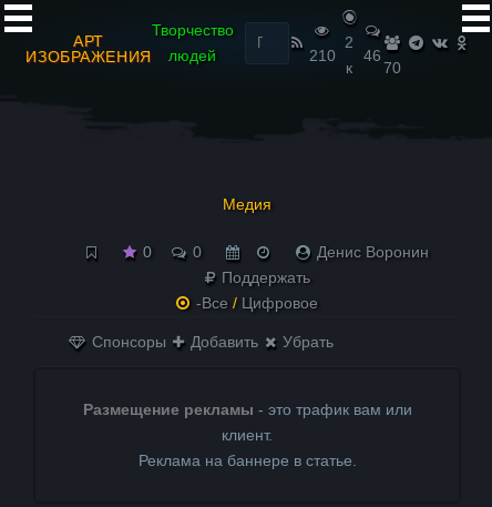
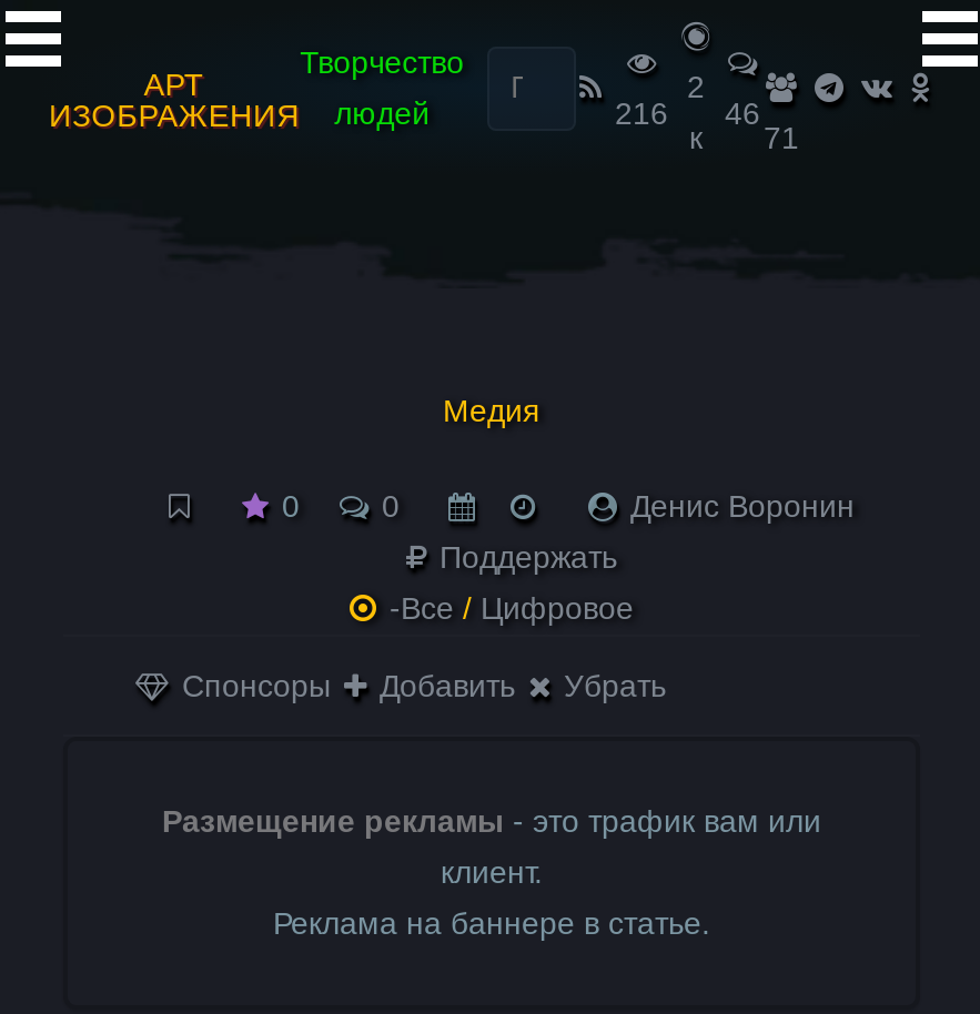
- 210 46
+ 216 46

- к 70
+ к 71
